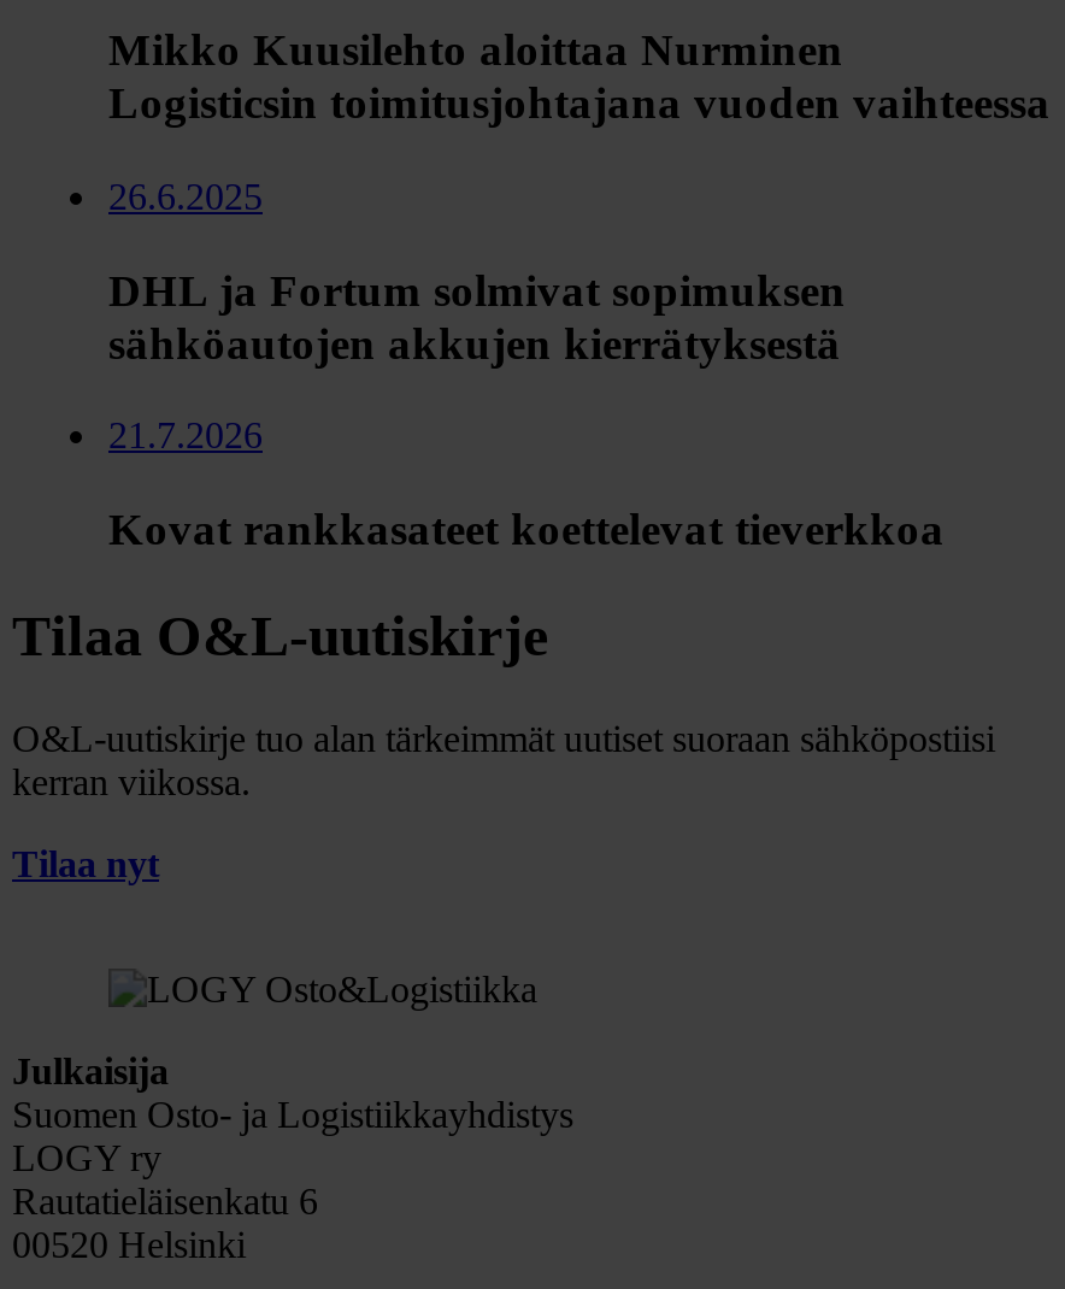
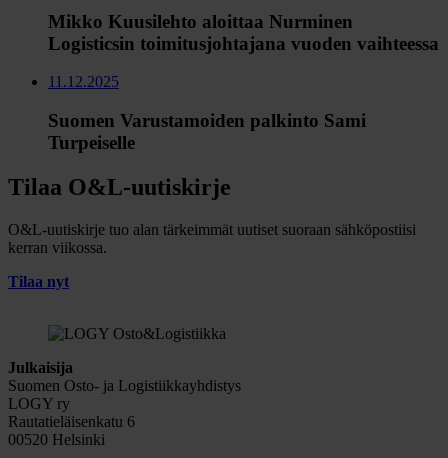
- 26.6.2025
- DHL ja Fortum solmivat sopimuksen
- sähköautojen akkujen kierrätyksestä
- 21.7.2026
- Kovat rankkasateet koettelevat tieverkkoa
+ 11.12.2025
+ Suomen Varustamoiden palkinto Sami
+ Turpeiselle
